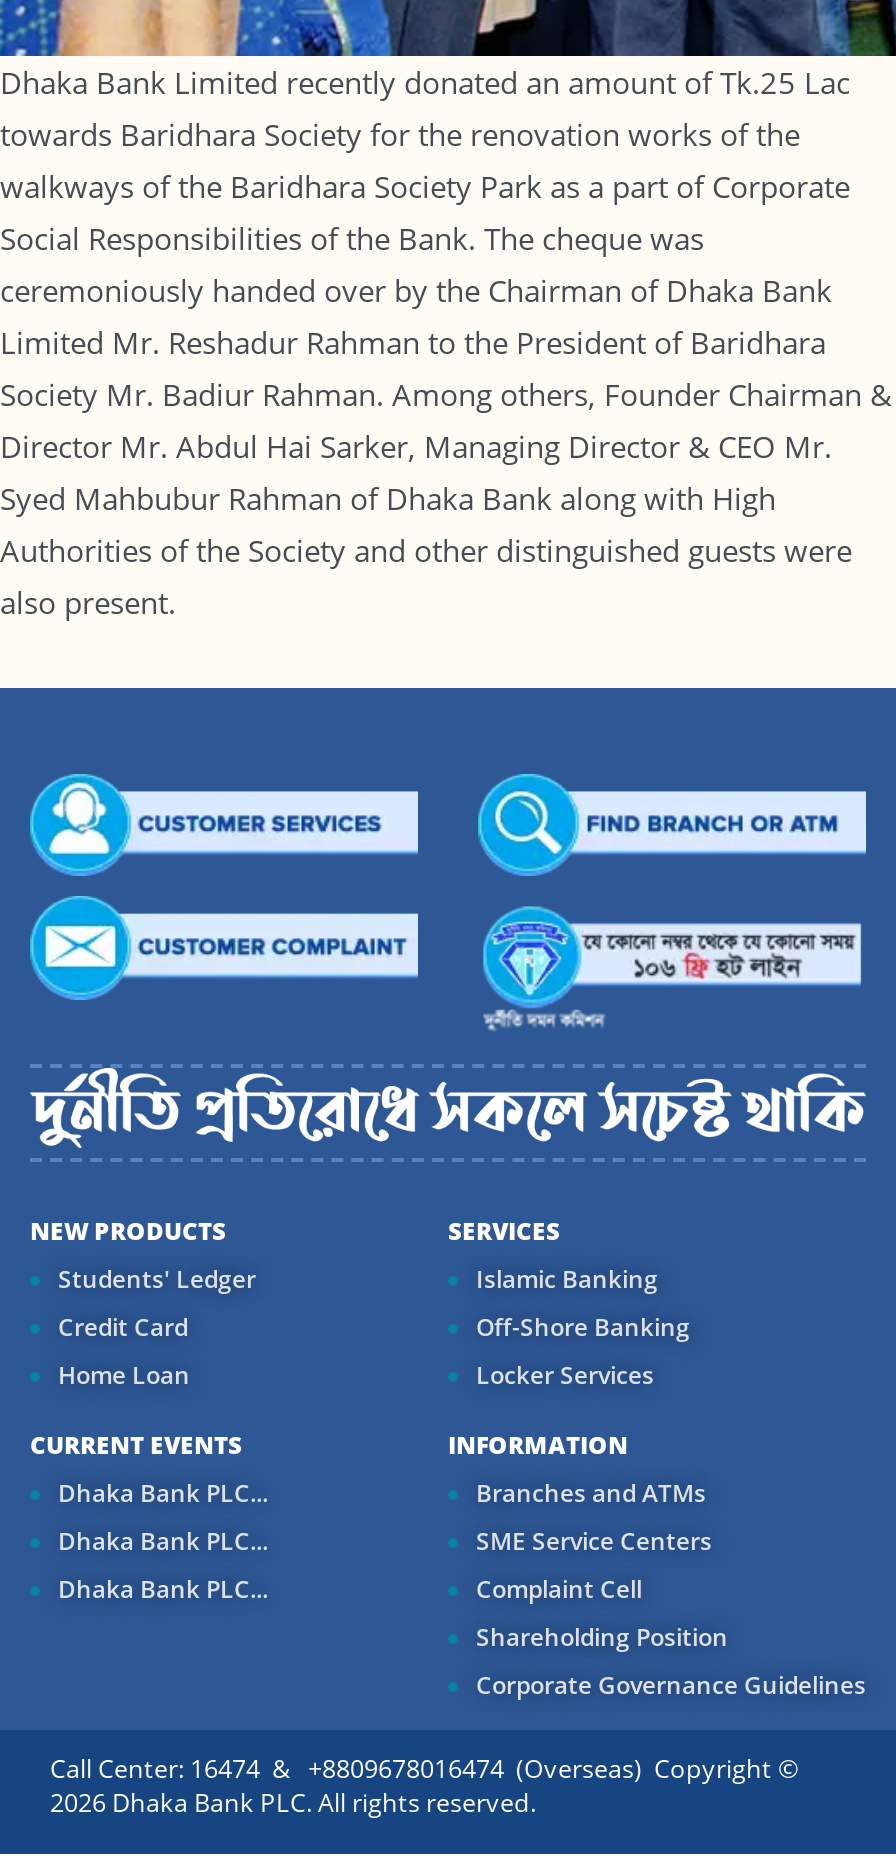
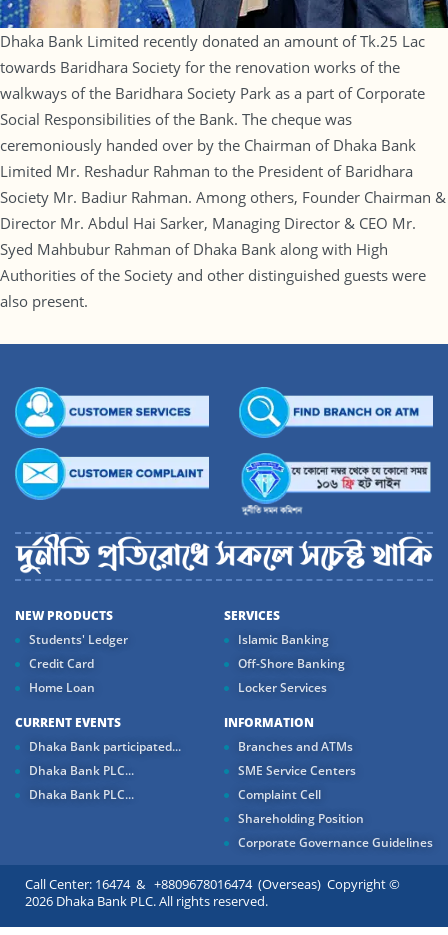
- Dhaka Bank PLC...
+ Dhaka Bank participated...
